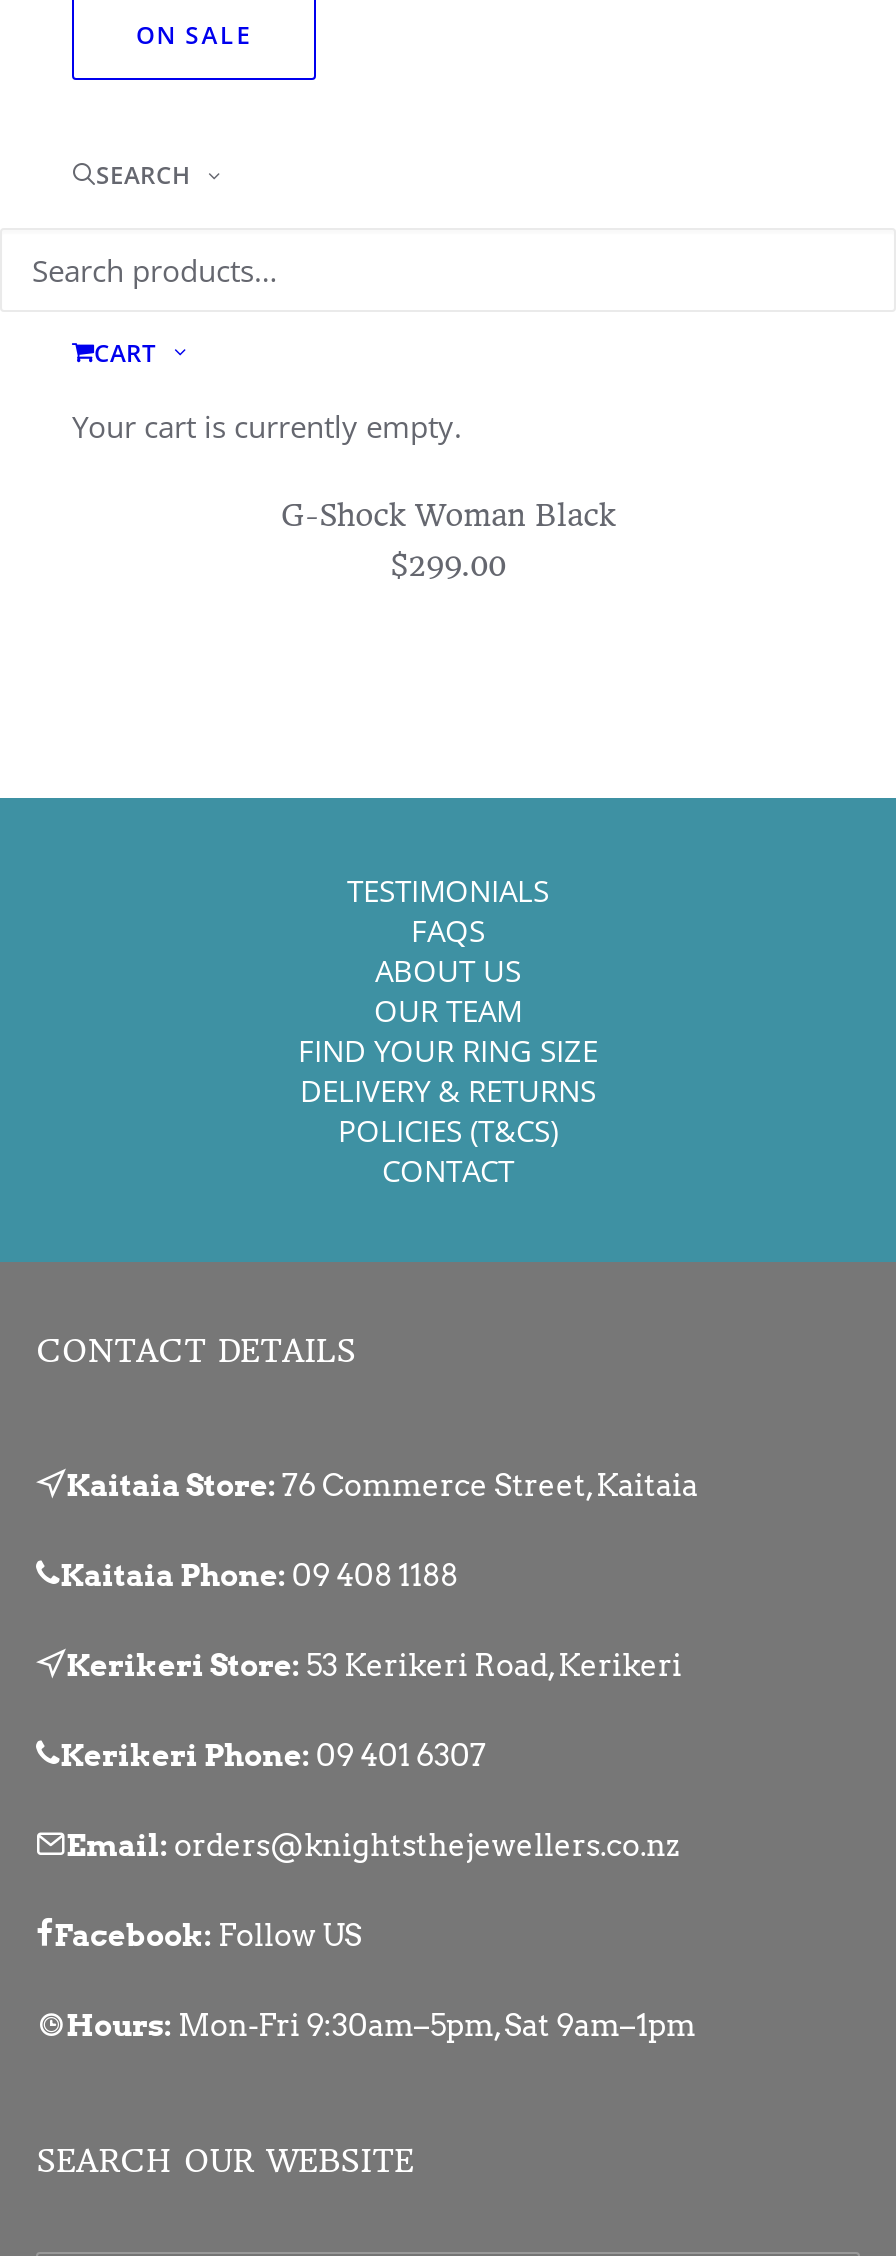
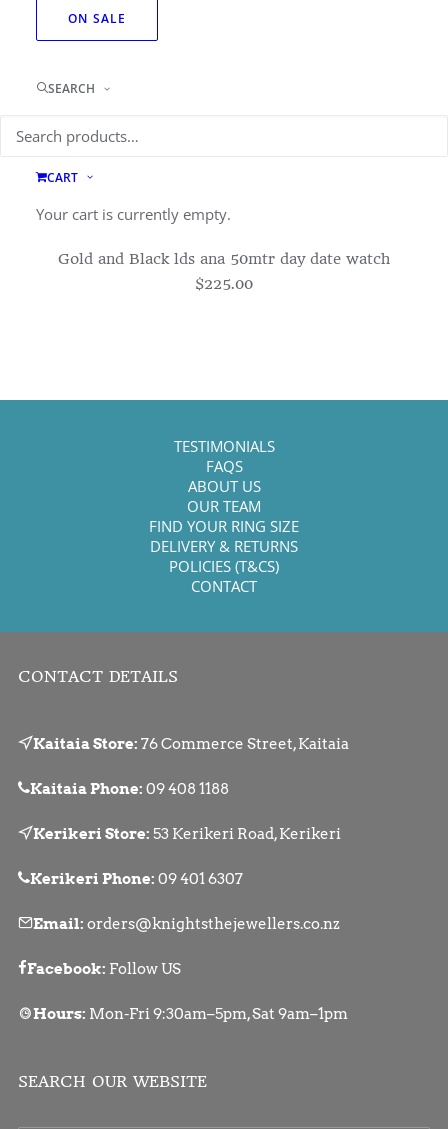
- G-Shock Woman Black
- $299.00
+ Gold and Black lds ana 50mtr day date watch
+ $225.00
